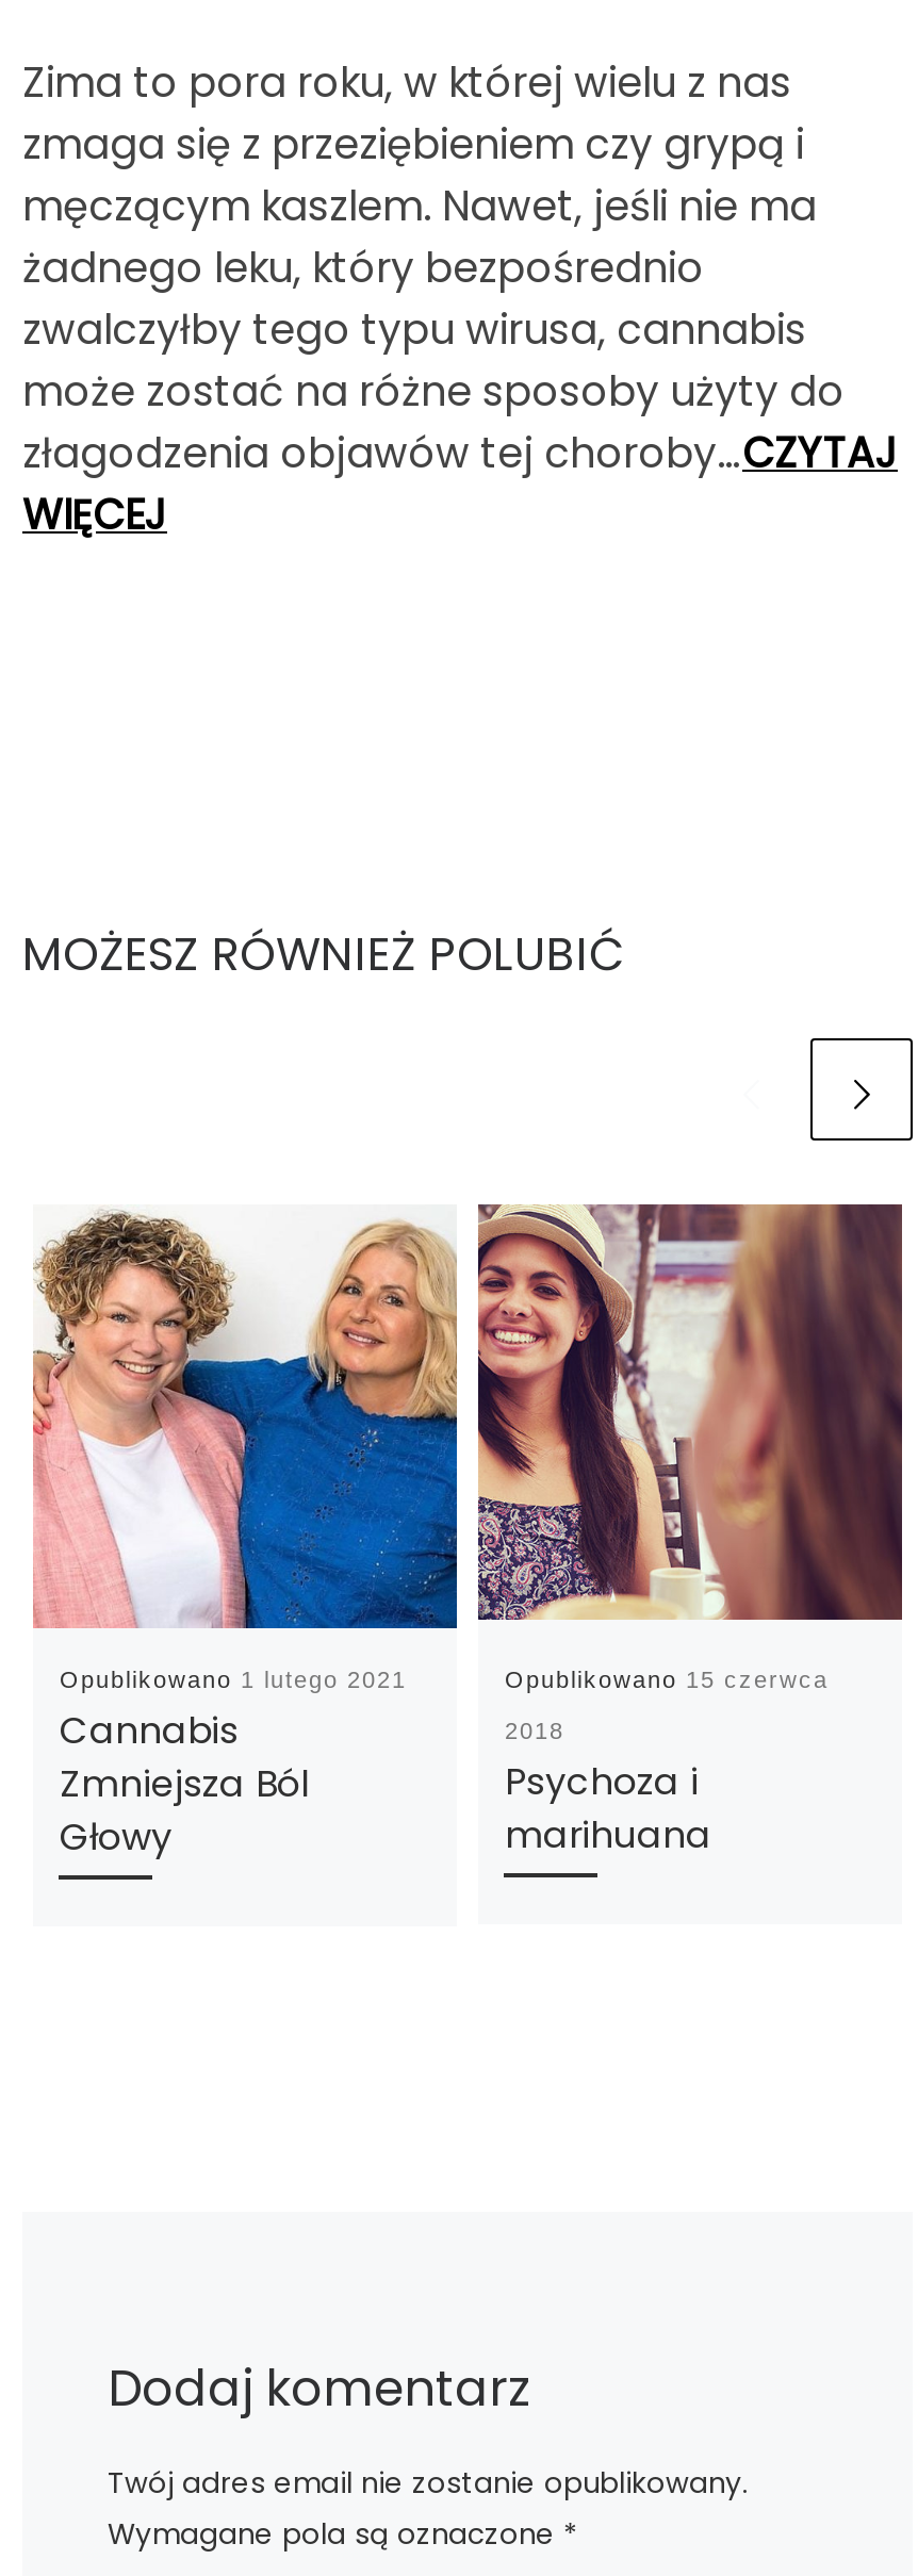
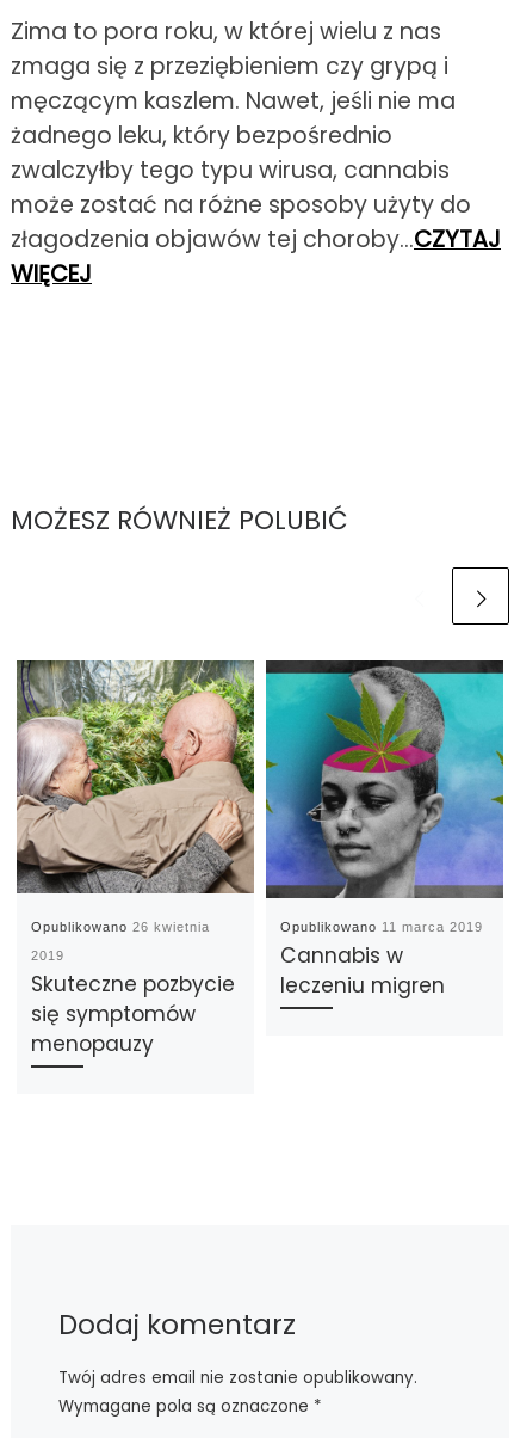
- [image]
- Opublikowano 1 lutego 2021
- Cannabis
- Zmniejsza Ból
- Głowy
+ [image]
+ Opublikowano 26 kwietnia

- [image]
+ [image]

- Opublikowano 15 czerwca
+ 2019
+ Skuteczne pozbycie
+ się symptomów
+ menopauzy

- 2018
- Psychoza i
- marihuana
+ Opublikowano 11 marca 2019
+ Cannabis w
+ leczeniu migren
